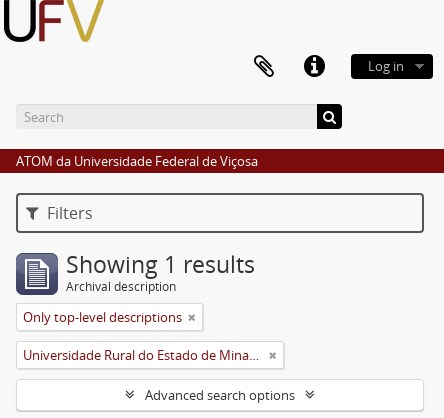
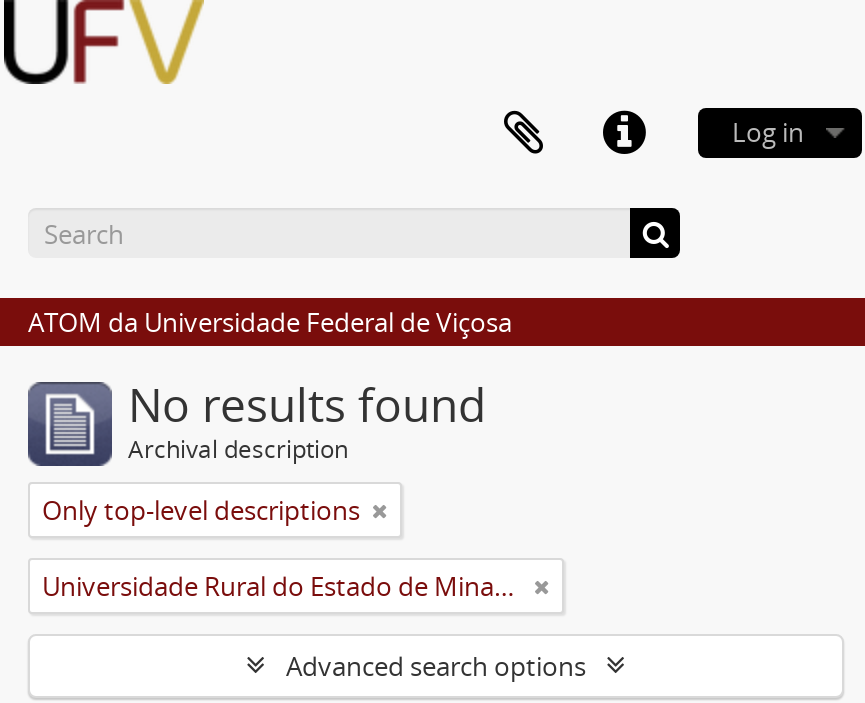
- Filters
- Showing 1 results
+ No results found
